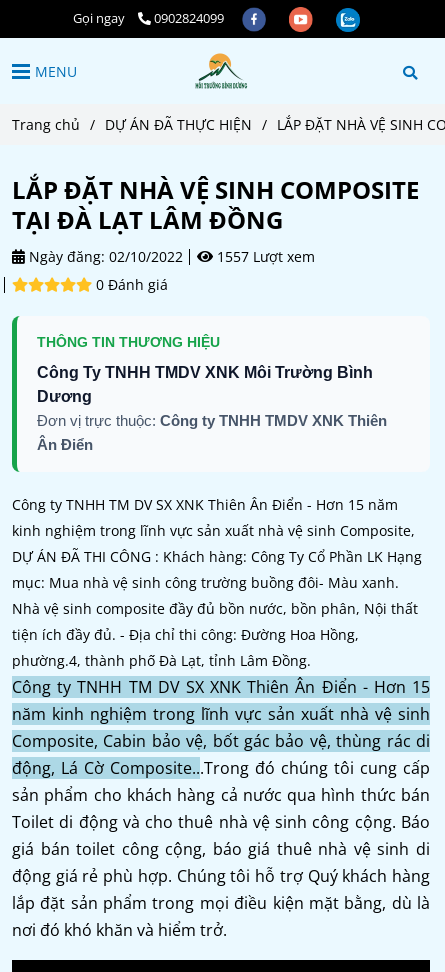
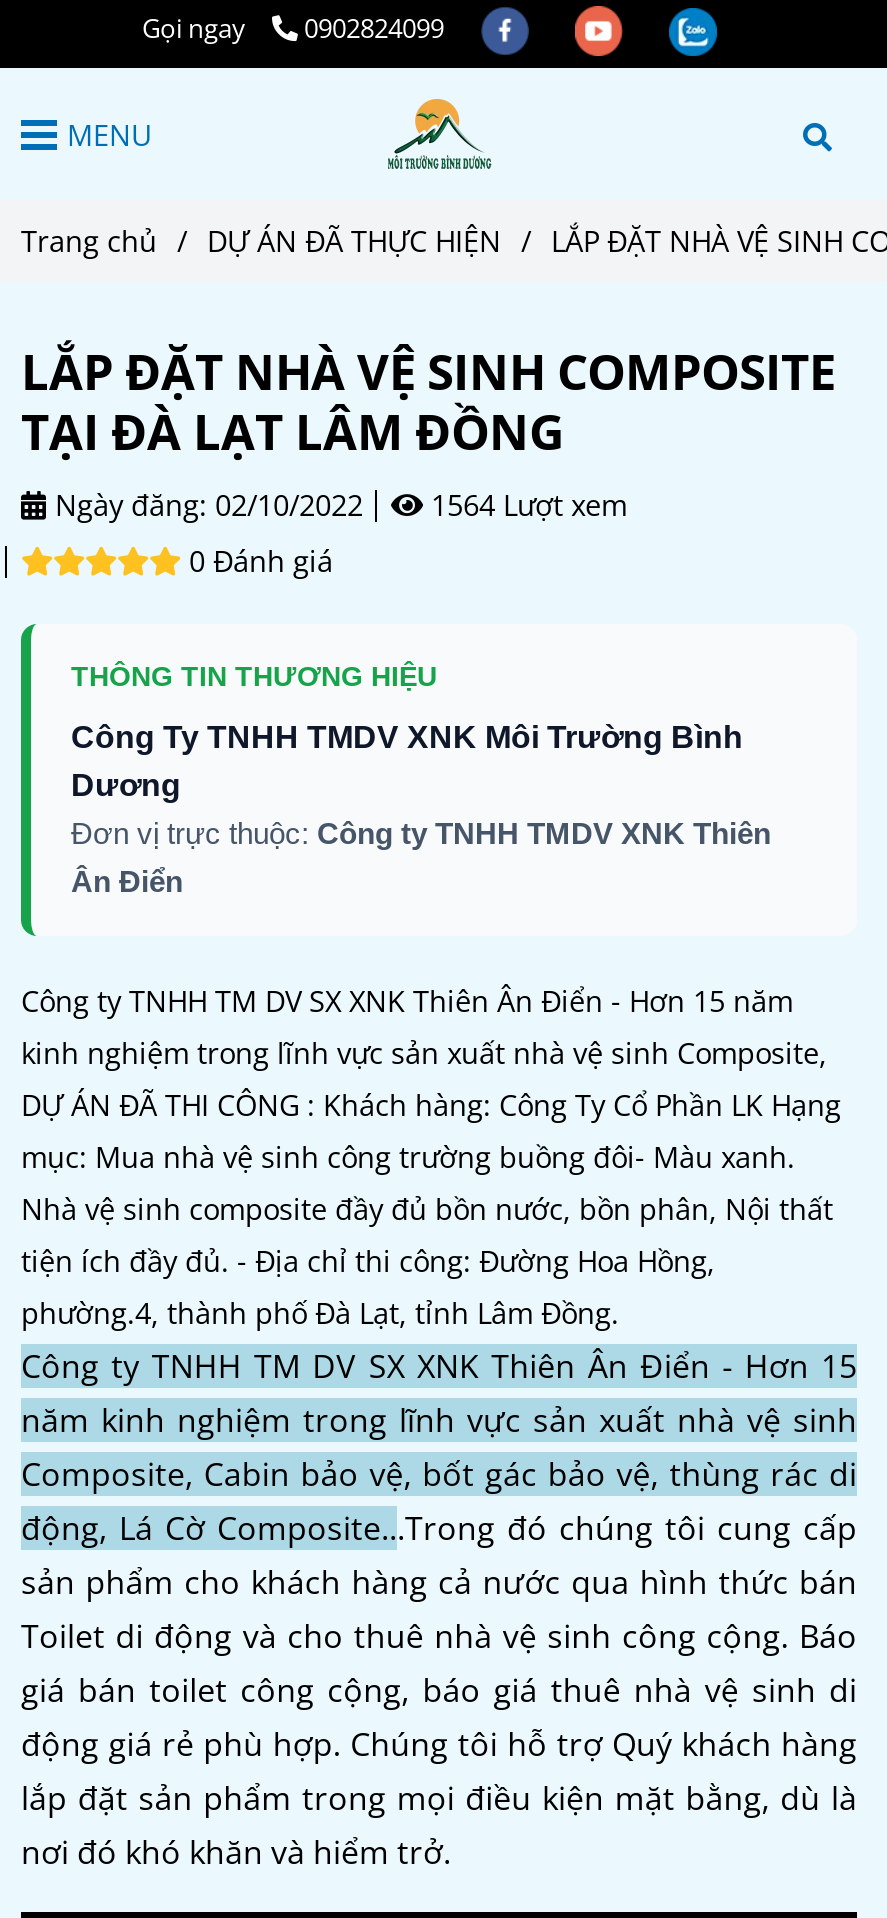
- Ngày đăng: 02/10/2022 1557 Lượt xem
+ Ngày đăng: 02/10/2022 1564 Lượt xem
